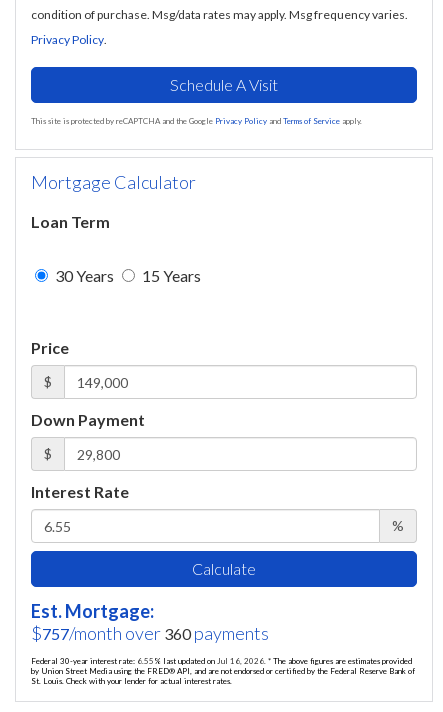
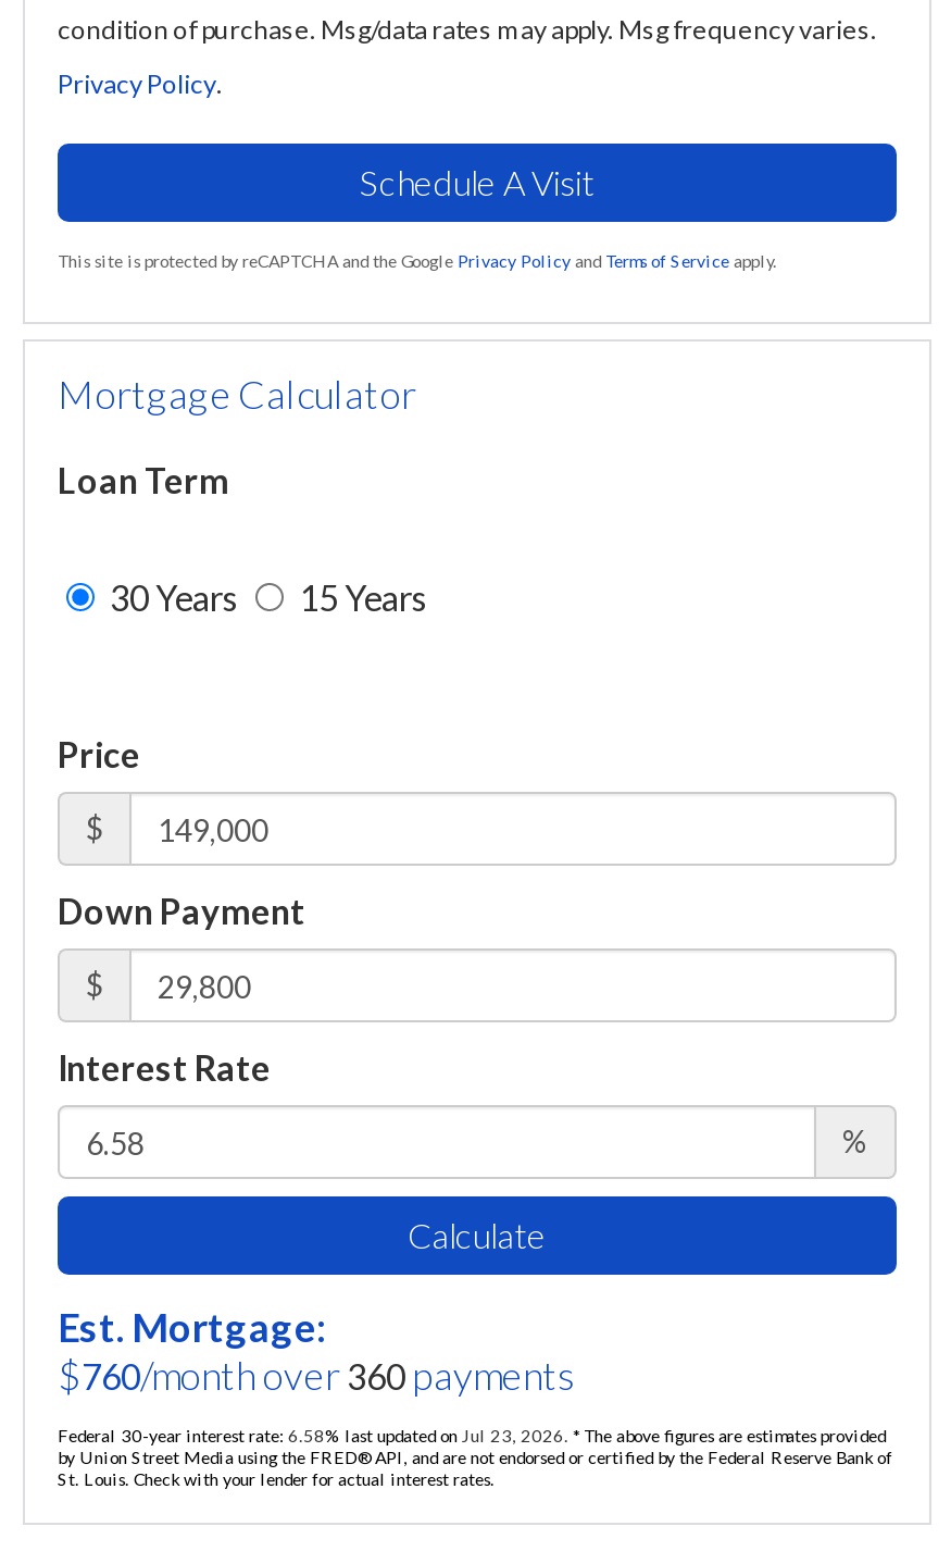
- $757/month over 360 payments
+ $760/month over 360 payments

- Federal 30-year interest rate: 6.55% last updated on Jul 16, 2026. * The above figures are estimates provided
+ Federal 30-year interest rate: 6.58% last updated on Jul 23, 2026. * The above figures are estimates provided
